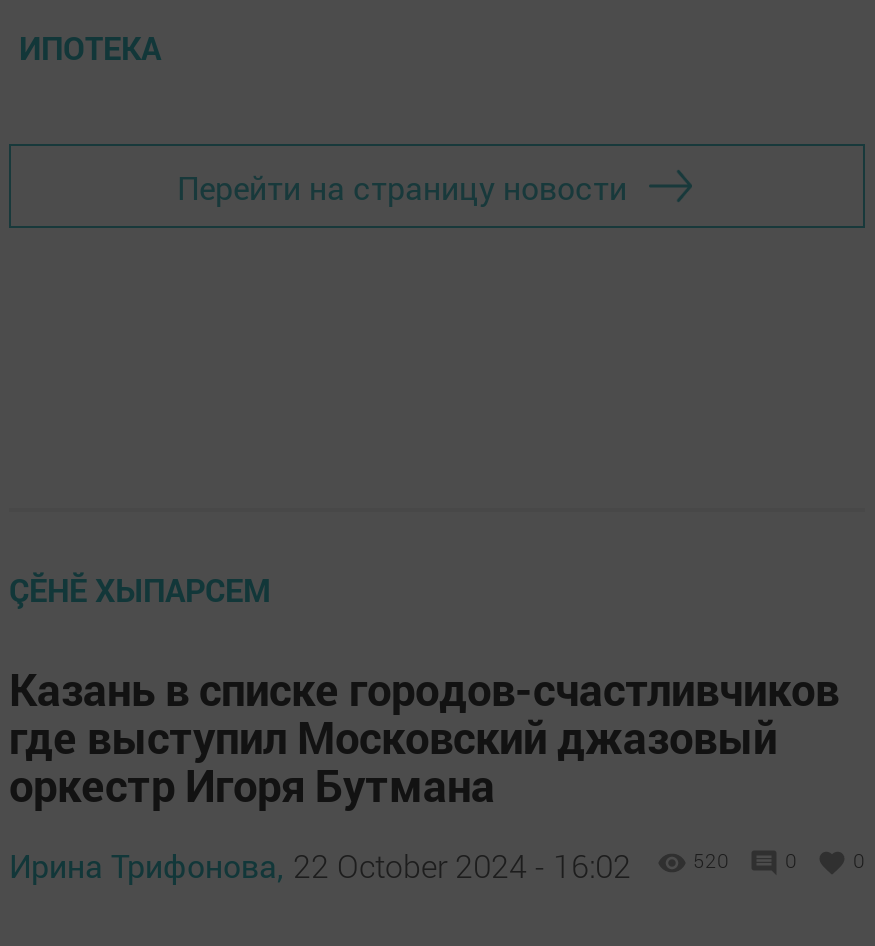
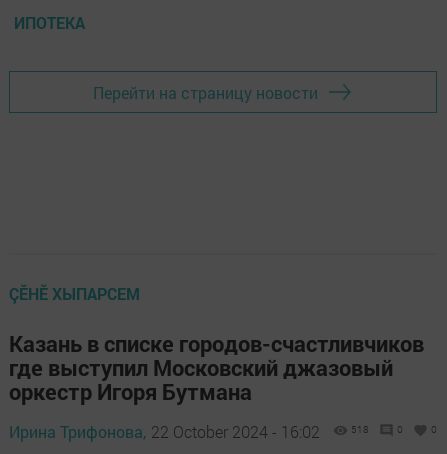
- 520
+ 518
